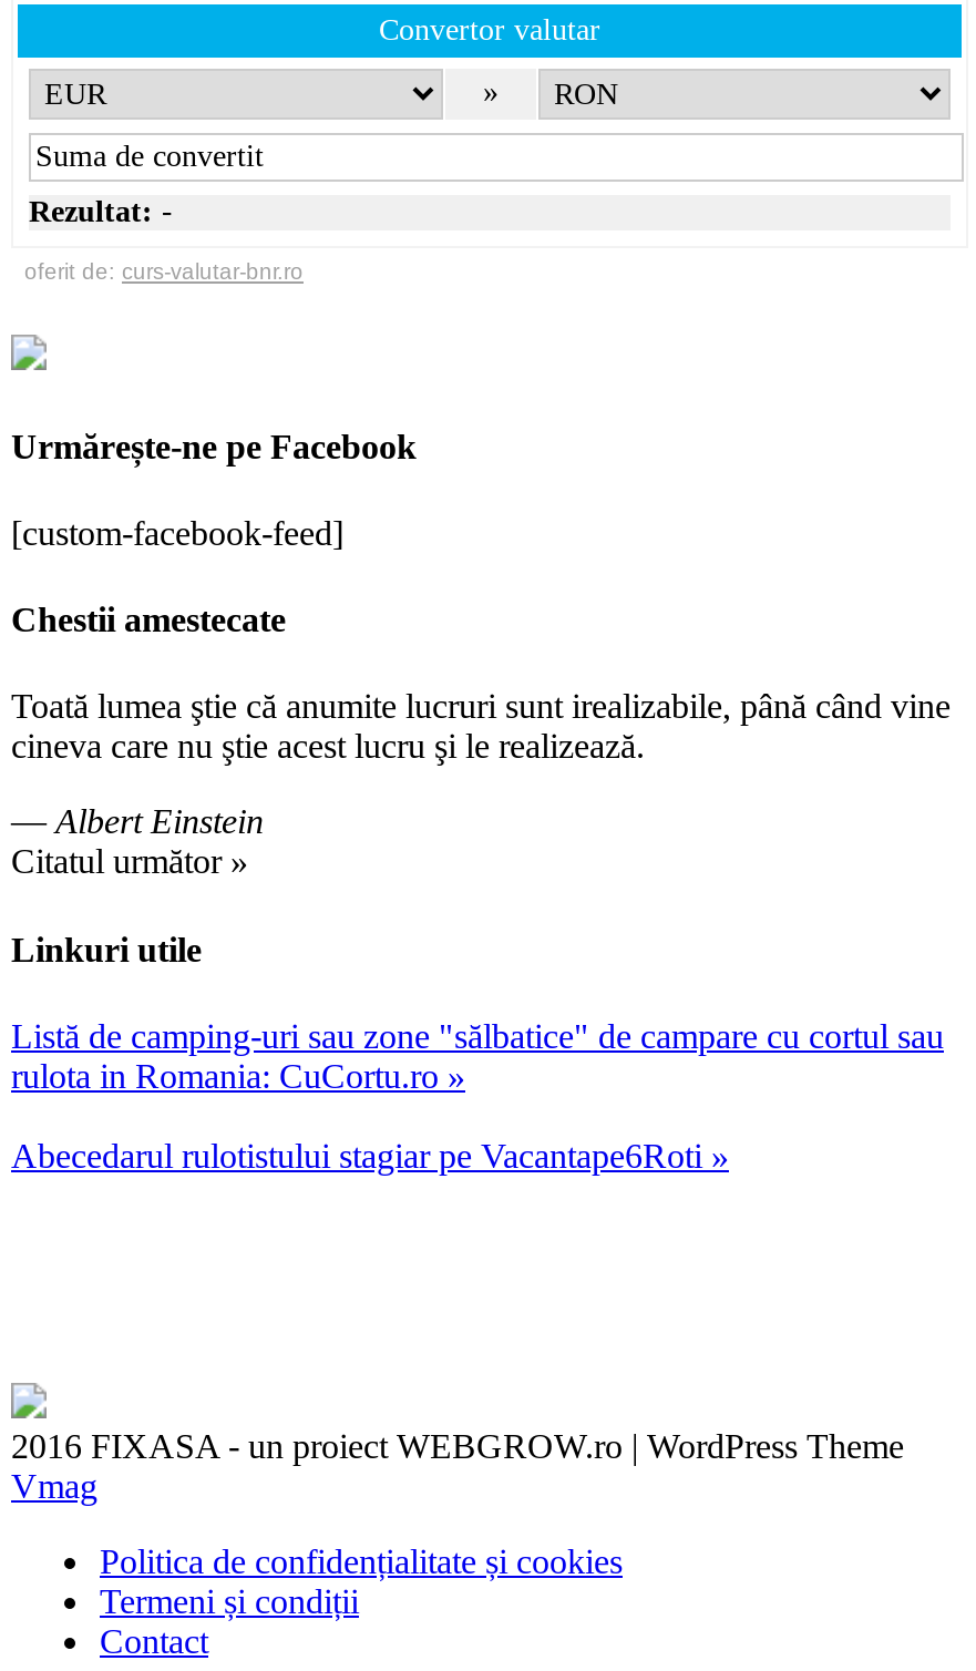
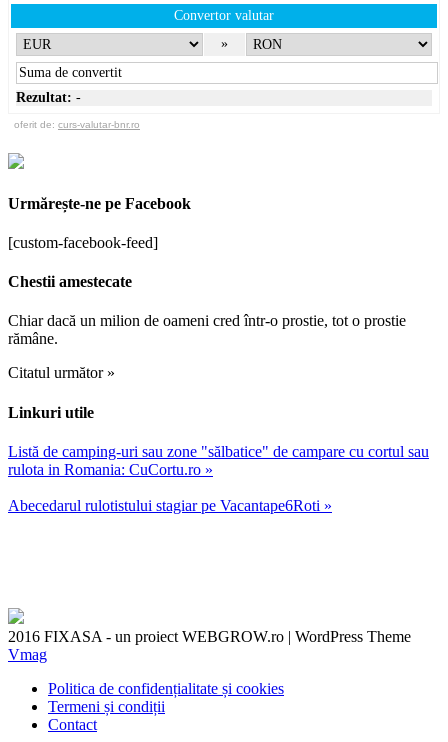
- Toată lumea ştie că anumite lucruri sunt irealizabile, până când vine
- cineva care nu ştie acest lucru şi le realizează.
- — Albert Einstein
+ Chiar dacă un milion de oameni cred într-o prostie, tot o prostie
+ rămâne.
